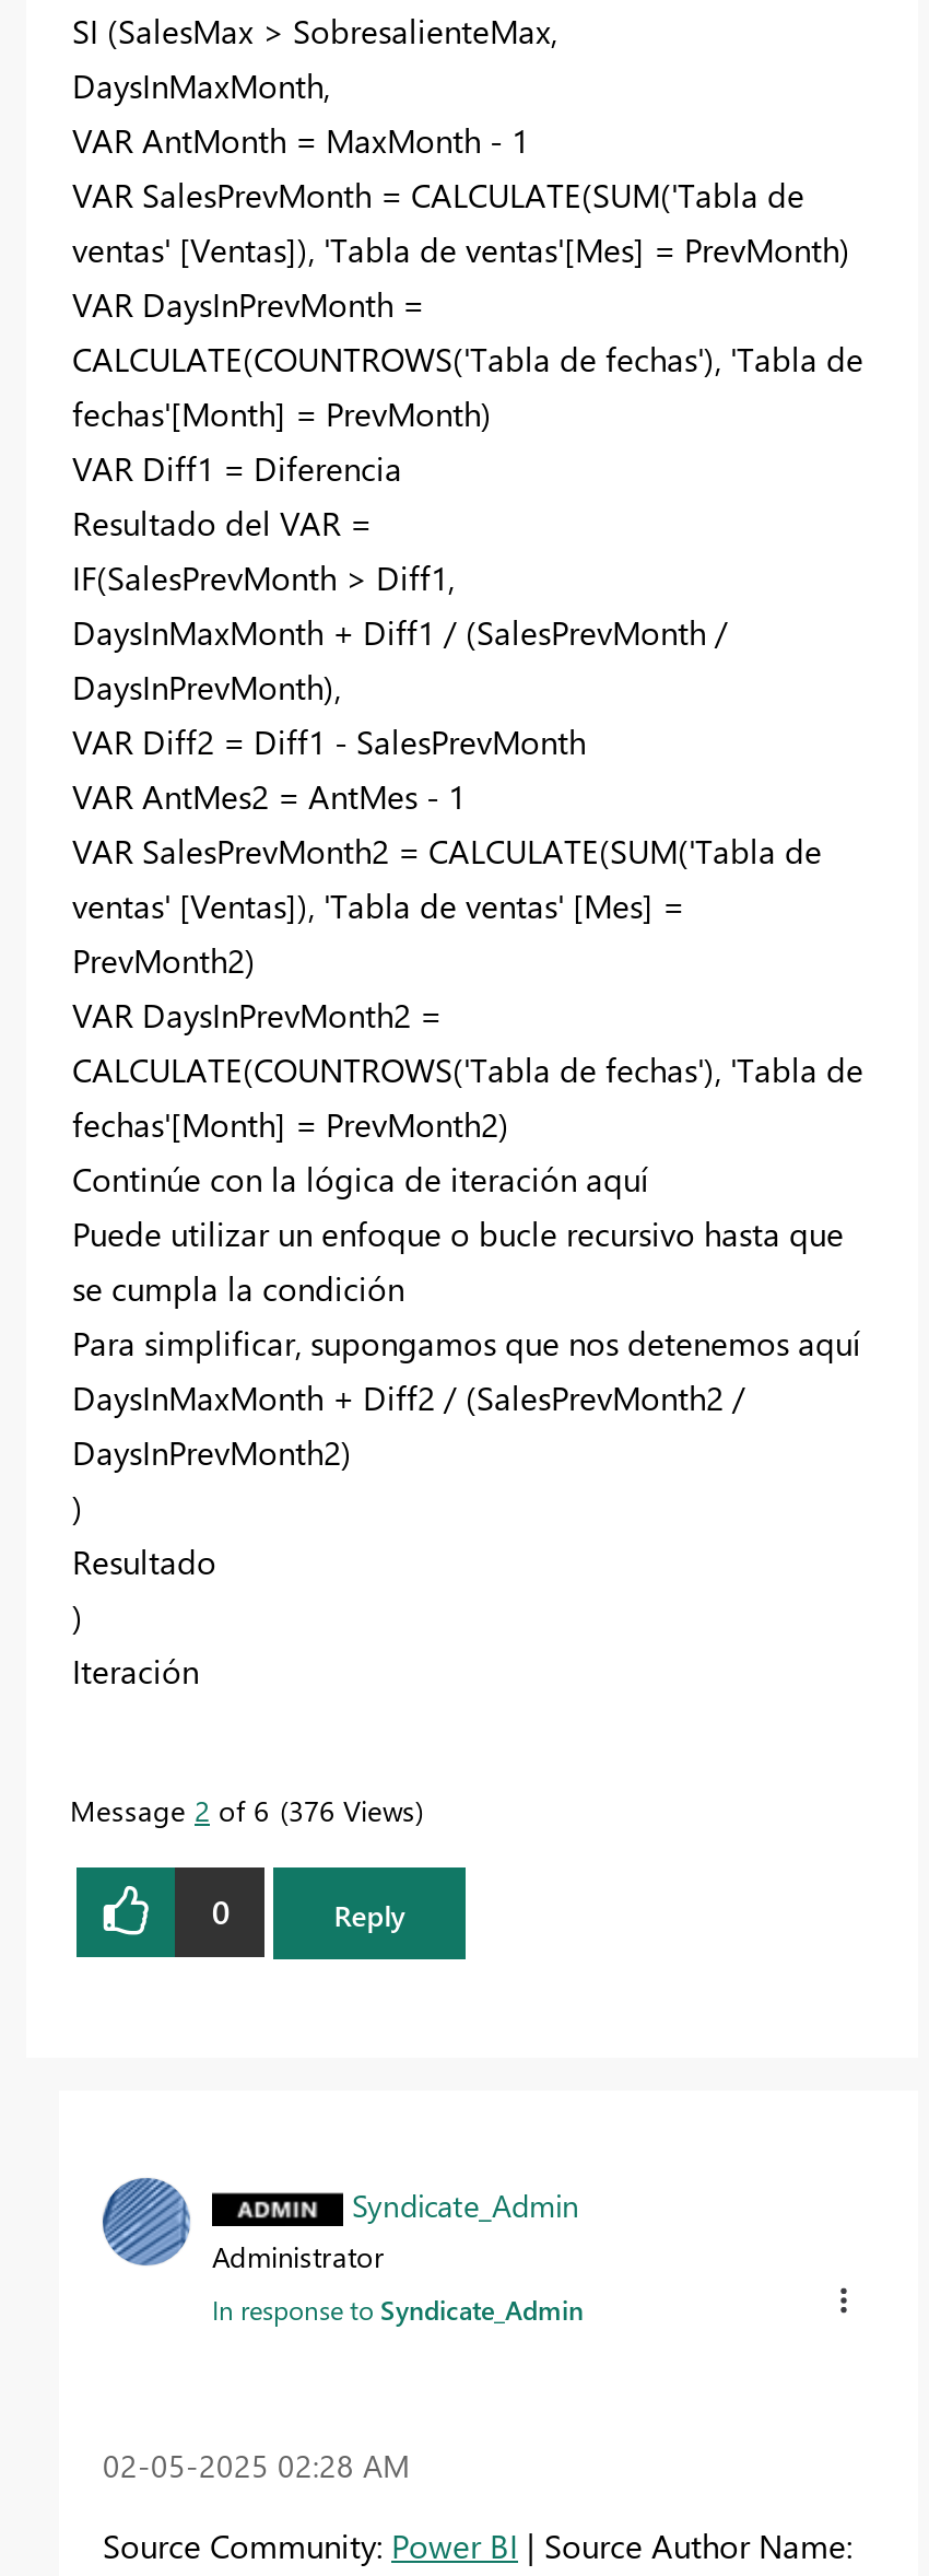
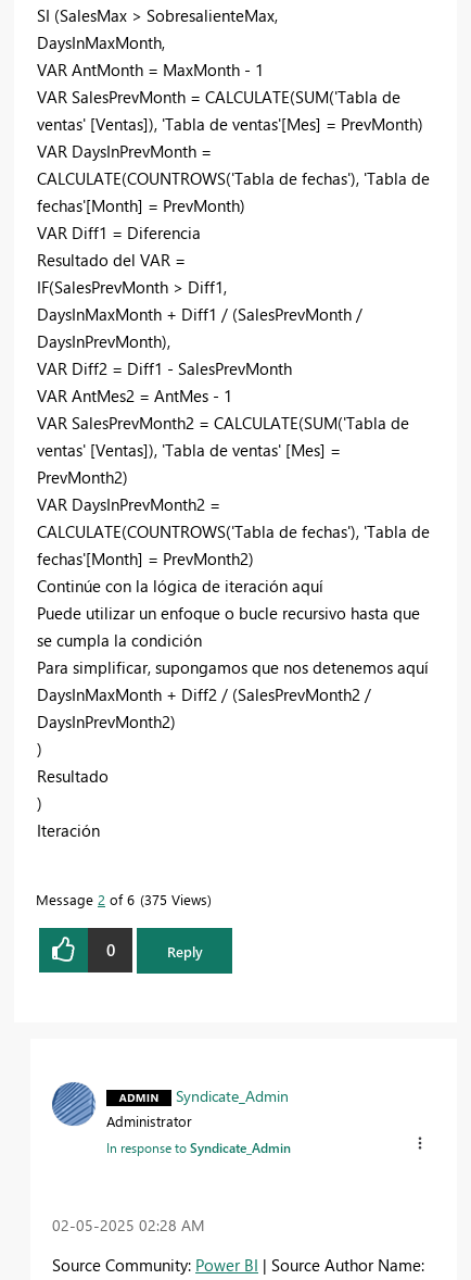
- Message 2 of 6 376 Views
+ Message 2 of 6 375 Views
